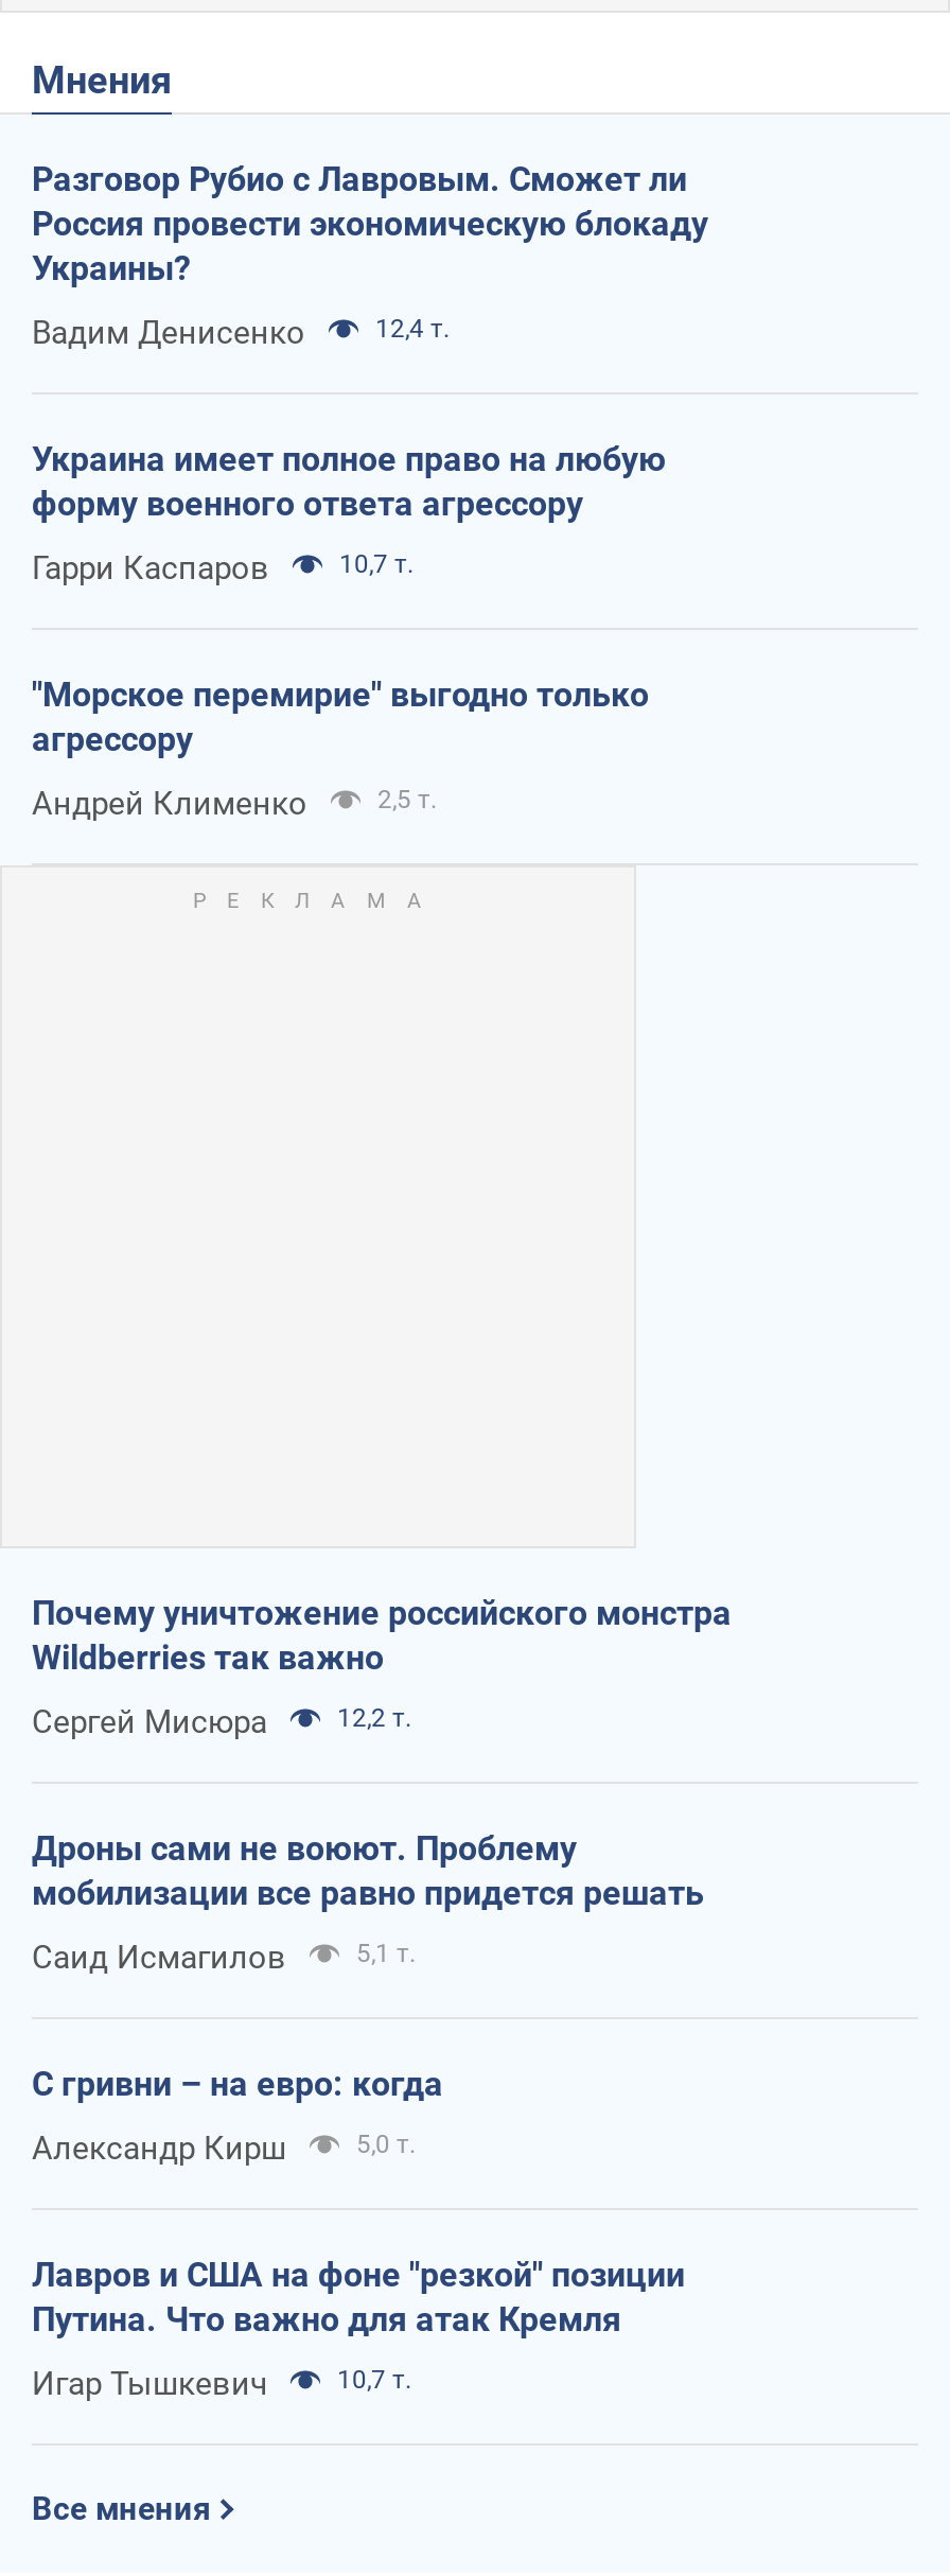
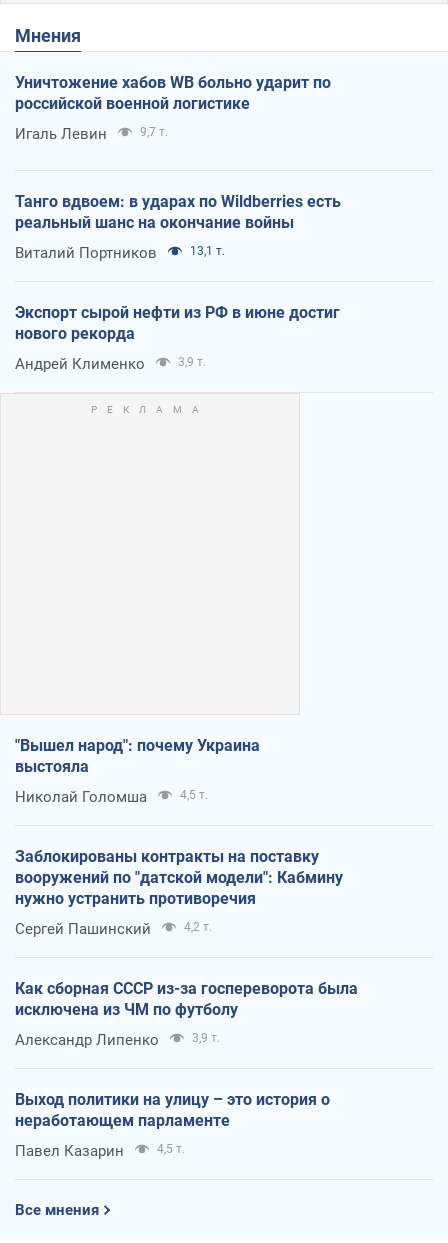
- Разговор Рубио с Лавровым. Сможет ли
- Россия провести экономическую блокаду
- Украины?
+ Уничтожение хабов WB больно ударит по
+ российской военной логистике

- Вадим Денисенко
- 12,4 т.
+ Игаль Левин
+ 9,7 т.

- Украина имеет полное право на любую
- форму военного ответа агрессору
+ Танго вдвоем: в ударах по Wildberries есть
+ реальный шанс на окончание войны

- Гарри Каспаров
- 10,7 т.
+ Виталий Портников
+ 13,1 т.

- "Морское перемирие" выгодно только
- агрессору
+ Экспорт сырой нефти из РФ в июне достиг
+ нового рекорда

- 2,5 т.
+ 3,9 т.

- Почему уничтожение российского монстра
- Wildberries так важно
+ "Вышел народ": почему Украина
+ выстояла

- Сергей Мисюра
- 12,2 т.
+ Николай Голомша
+ 4,5 т.

- Дроны сами не воюют. Проблему
- мобилизации все равно придется решать
+ Заблокированы контракты на поставку
+ вооружений по "датской модели": Кабмину
+ нужно устранить противоречия

- Саид Исмагилов
- 5,1 т.
+ Сергей Пашинский
+ 4,2 т.

- С гривни – на евро: когда
+ Как сборная СССР из-за госпереворота была
+ исключена из ЧМ по футболу

- Александр Кирш
- 5,0 т.
+ Александр Липенко
+ 3,9 т.

- Лавров и США на фоне "резкой" позиции
- Путина. Что важно для атак Кремля
+ Выход политики на улицу – это история о
+ неработающем парламенте

- Игар Тышкевич
- 10,7 т.
+ Павел Казарин
+ 4,5 т.
